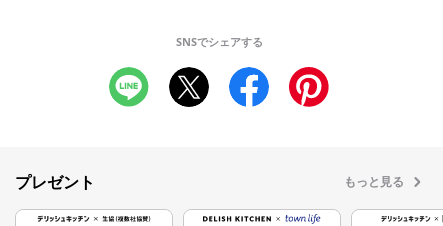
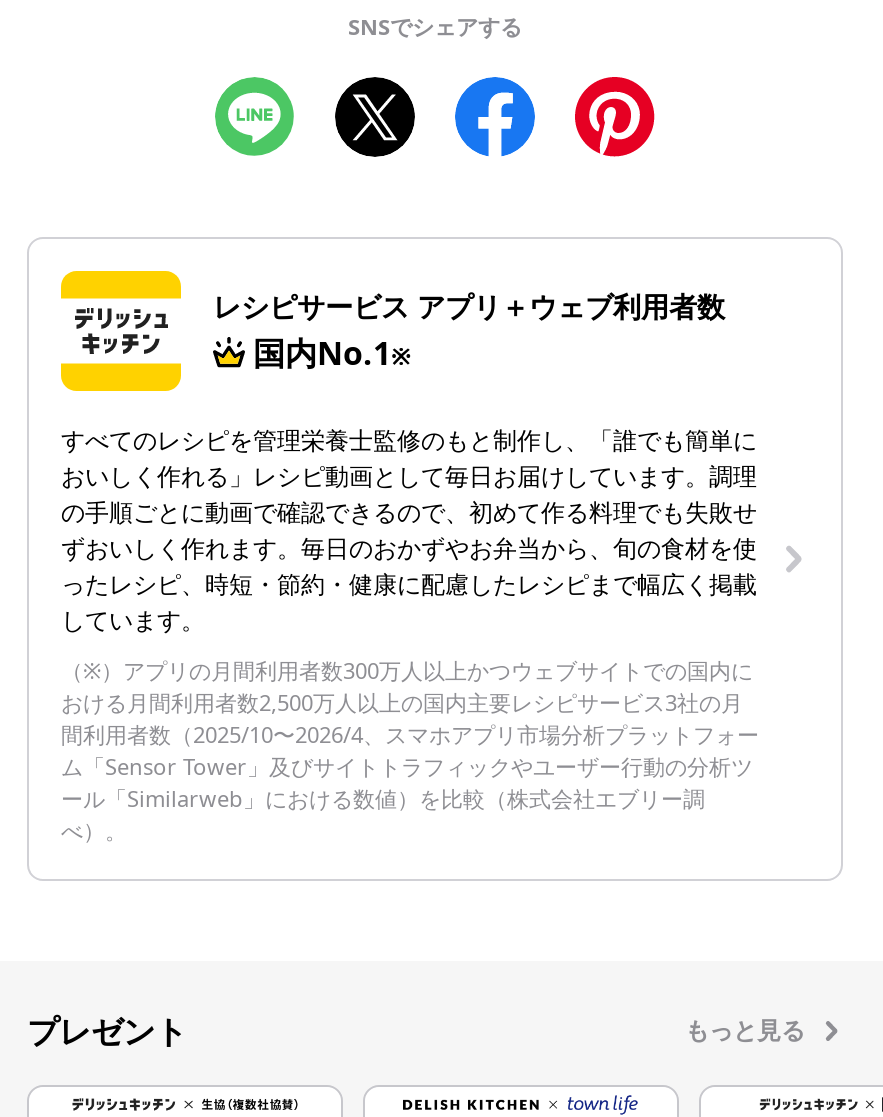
+ [image]
+ レシピサービス アプリ＋ウェブ利用者数
+ 国内No.1※
+ すべてのレシピを管理栄養士監修のもと制作し、「誰でも簡単に
+ おいしく作れる」レシピ動画として毎日お届けしています。調理
+ の手順ごとに動画で確認できるので、初めて作る料理でも失敗せ
+ ずおいしく作れます。毎日のおかずやお弁当から、旬の食材を使
+ ったレシピ、時短・節約・健康に配慮したレシピまで幅広く掲載
+ しています。
+ （※）アプリの月間利用者数300万人以上かつウェブサイトでの国内に
+ おける月間利用者数2,500万人以上の国内主要レシピサービス3社の月
+ 間利用者数（2025/10〜2026/4、スマホアプリ市場分析プラットフォー
+ ム「Sensor Tower」及びサイトトラフィックやユーザー行動の分析ツ
+ ール「Similarweb」における数値）を比較（株式会社エブリー調
+ べ）。
